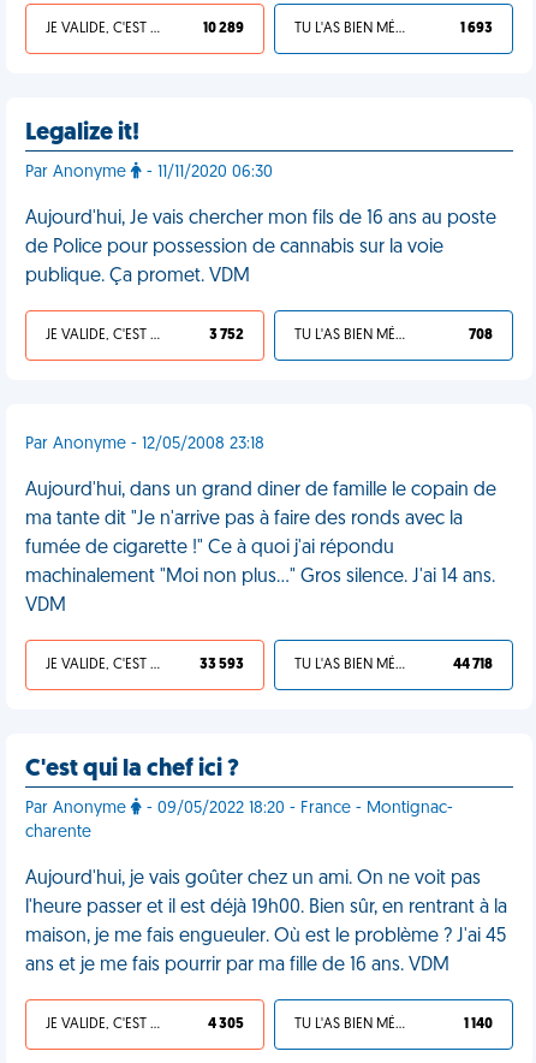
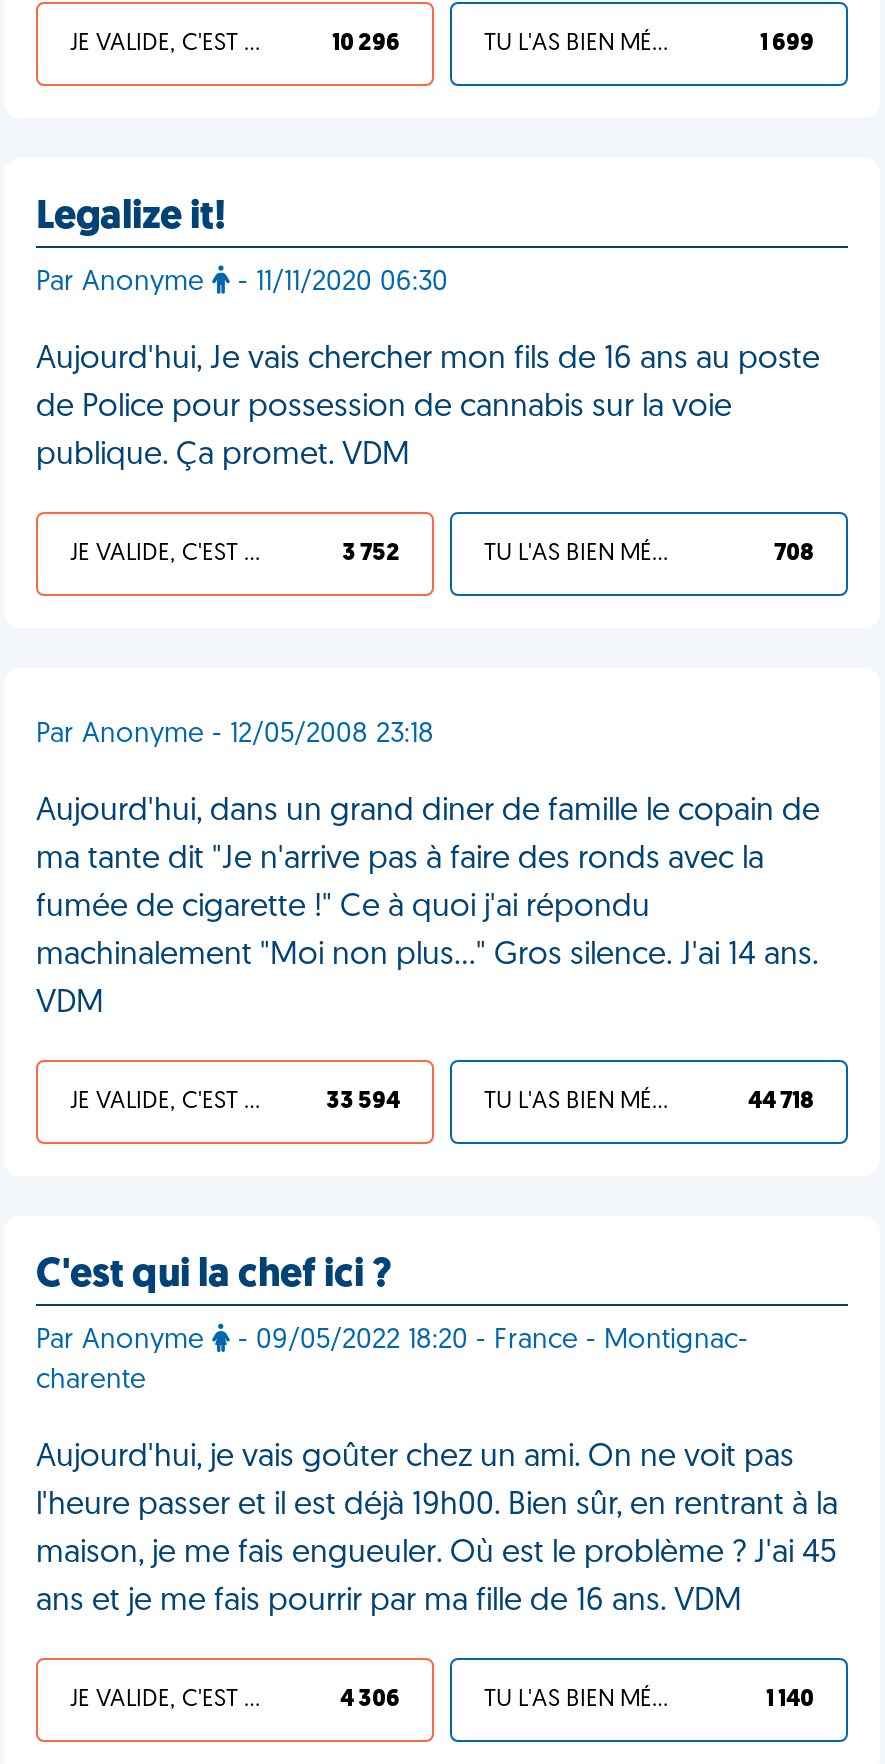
- 10 289
+ 10 296

- 1 693
+ 1 699

- 33 593
+ 33 594

- 4 305
+ 4 306
